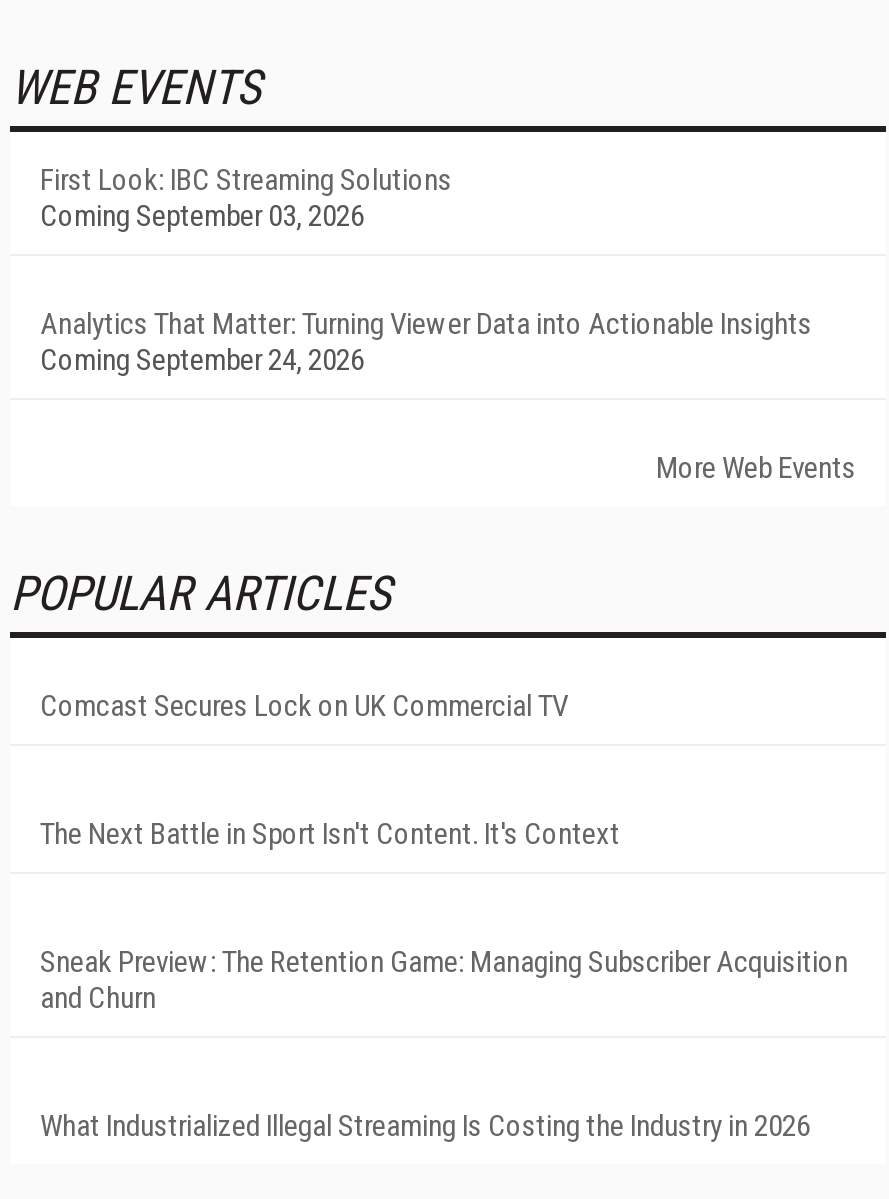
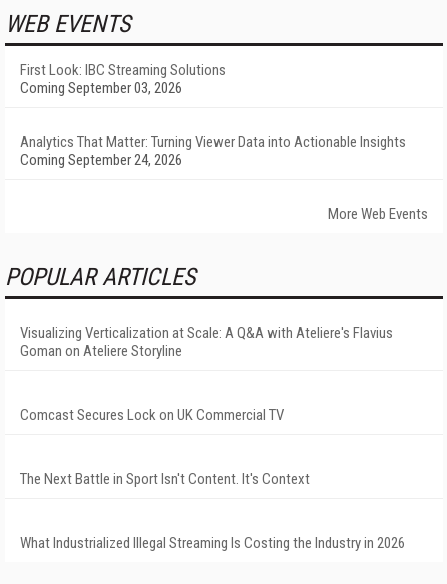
+ Visualizing Verticalization at Scale: A Q&A with Ateliere's Flavius
+ Goman on Ateliere Storyline

moved down: Comcast Secures Lock on UK Commercial TV | The Next Battle in Sport Isn't Content. It's Context

- Sneak Preview: The Retention Game: Managing Subscriber Acquisition
- and Churn
